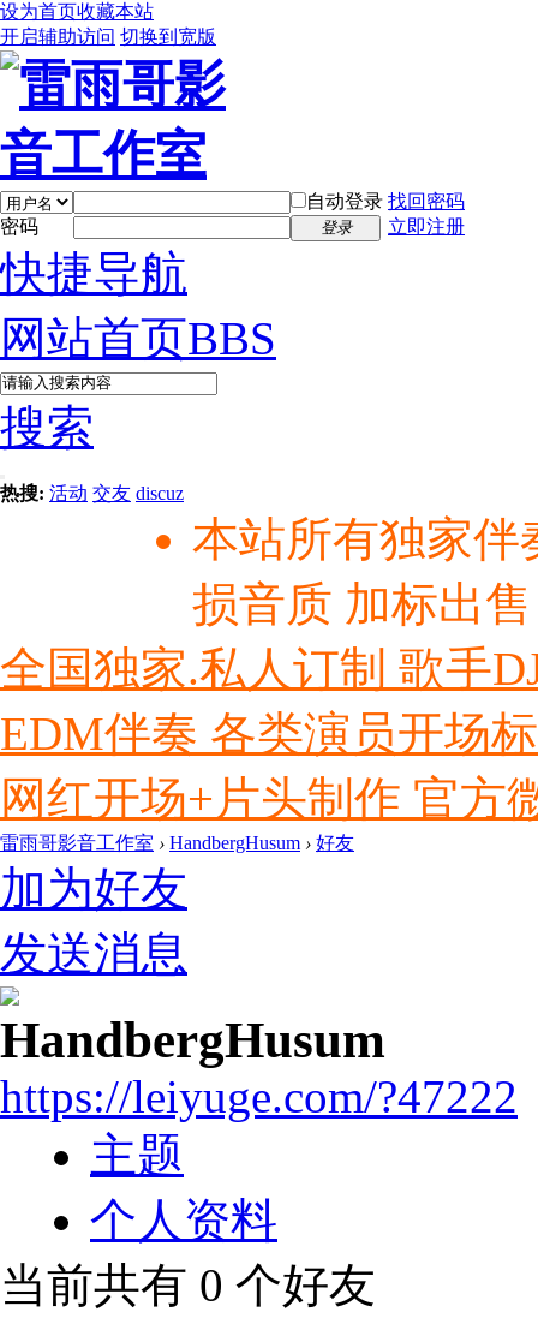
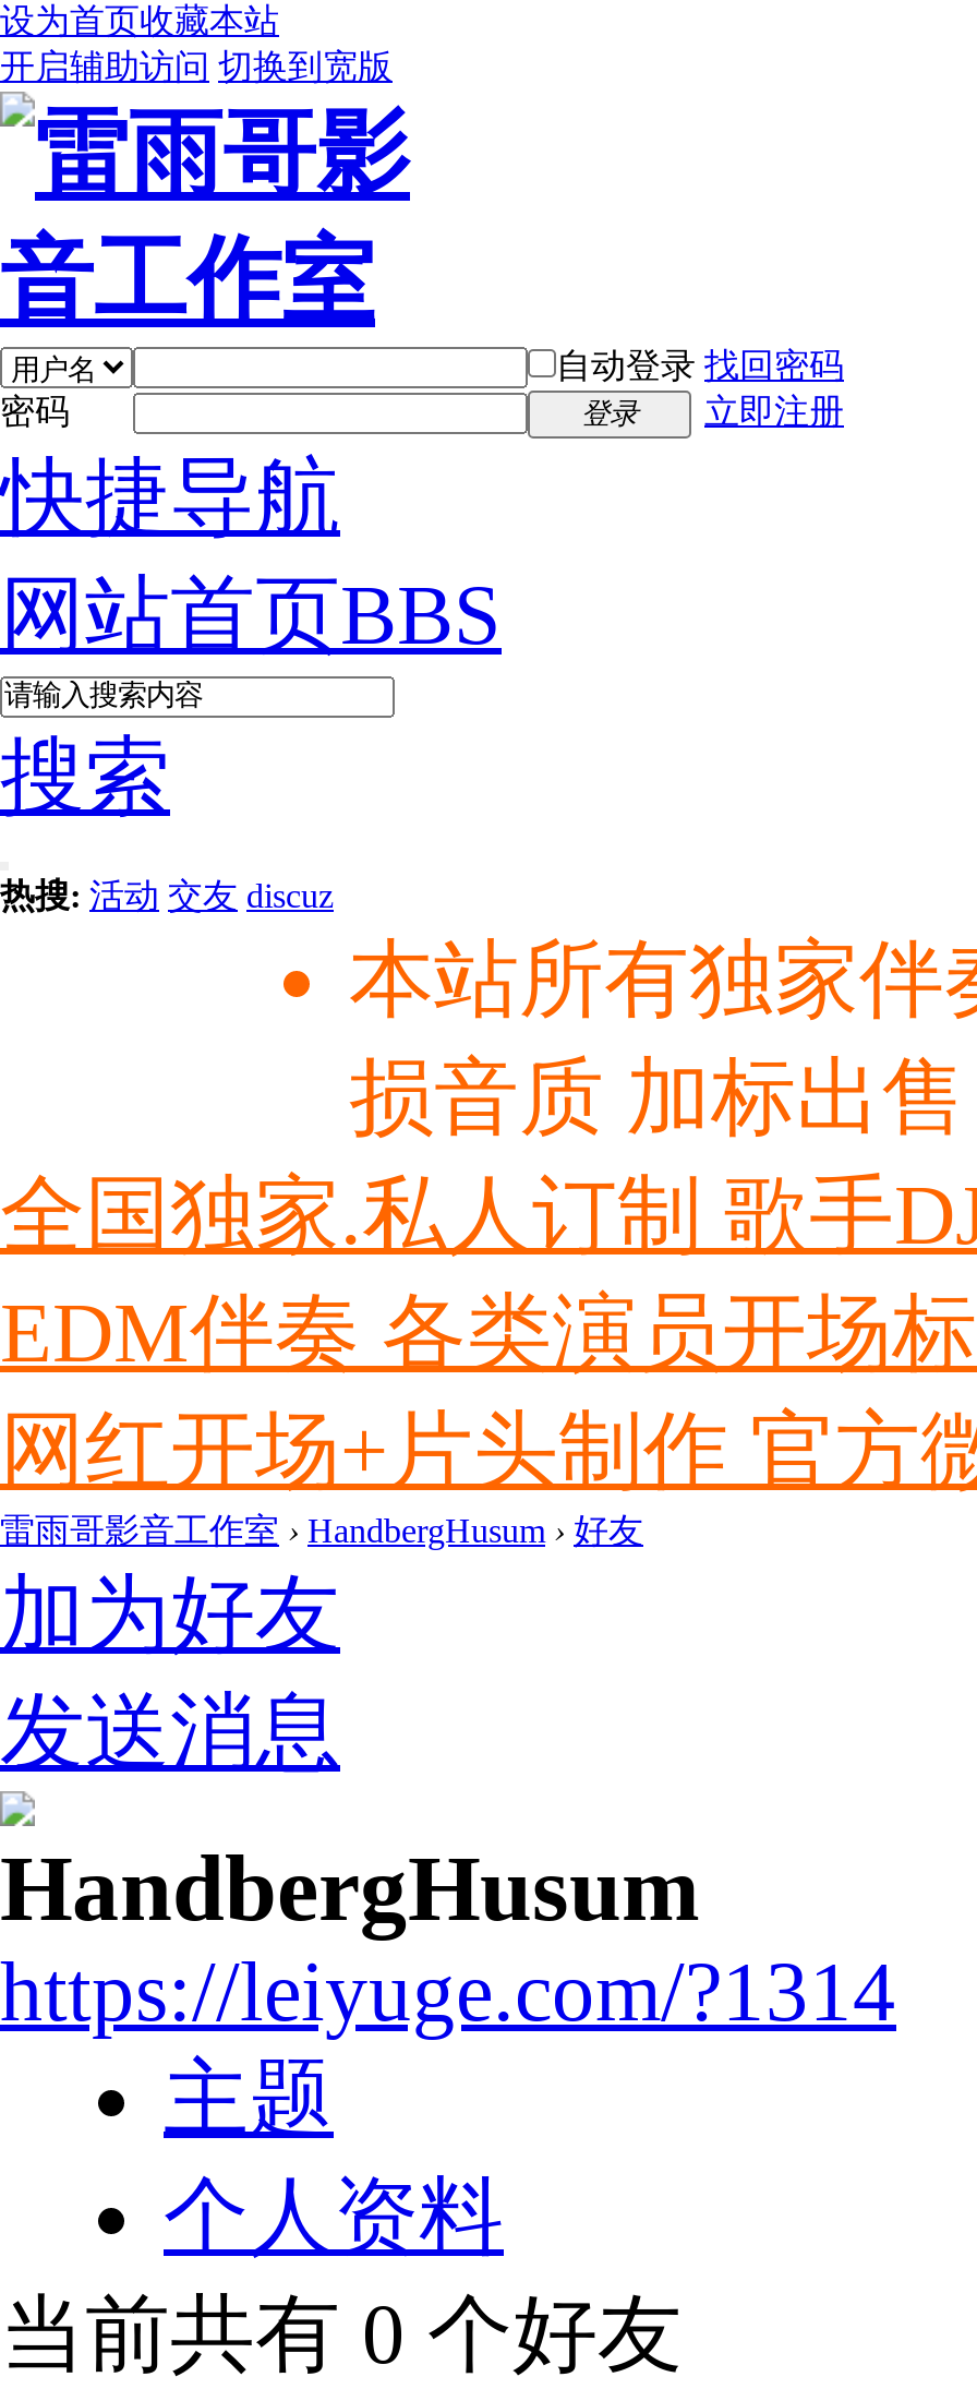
- https://leiyuge.com/?47222
+ https://leiyuge.com/?1314
